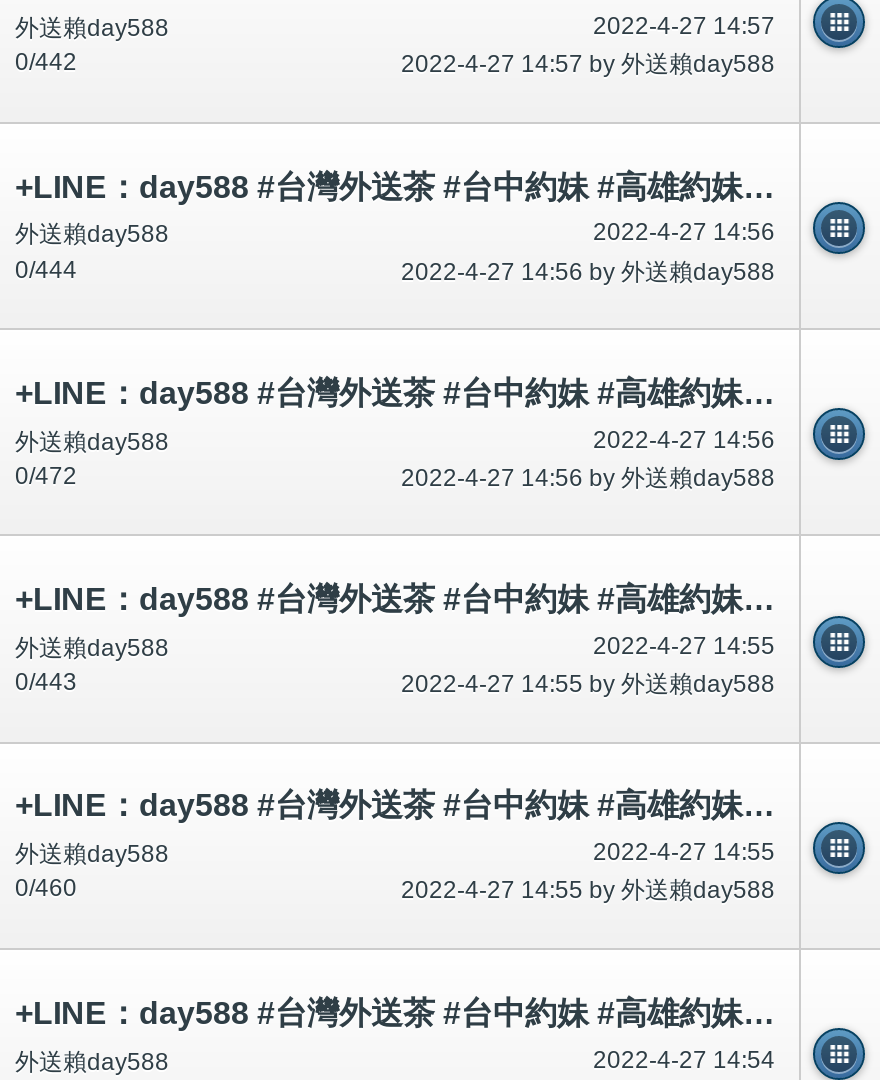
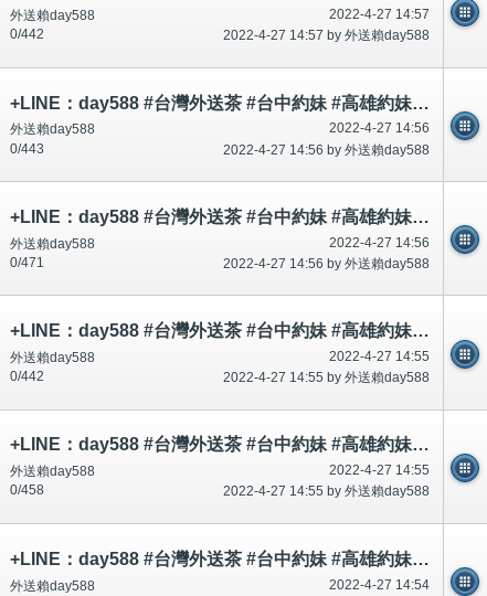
- 0/444
+ 0/443

- 0/472
+ 0/471

- 0/443
+ 0/442

- 0/460
+ 0/458
